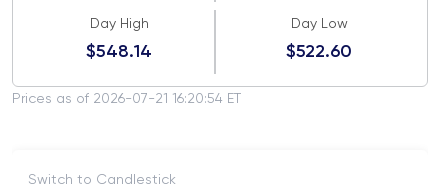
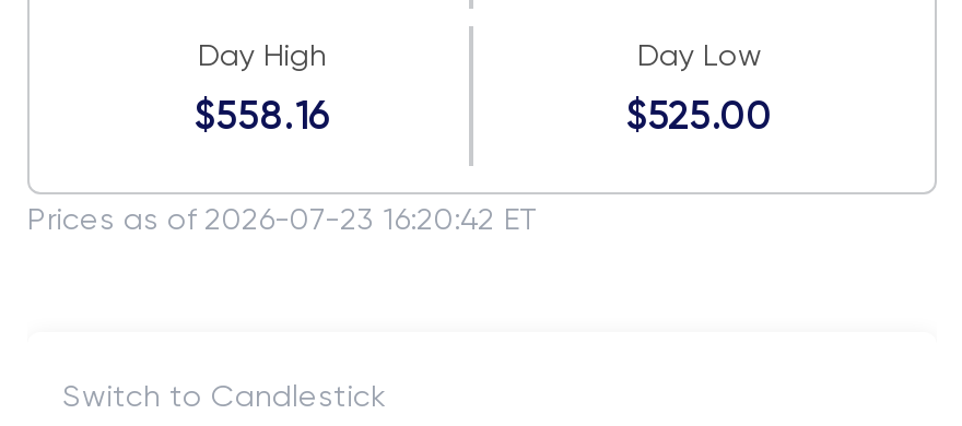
- $548.14
+ $558.16

- $522.60
+ $525.00

- Prices as of 2026-07-21 16:20:54 ET
+ Prices as of 2026-07-23 16:20:42 ET
